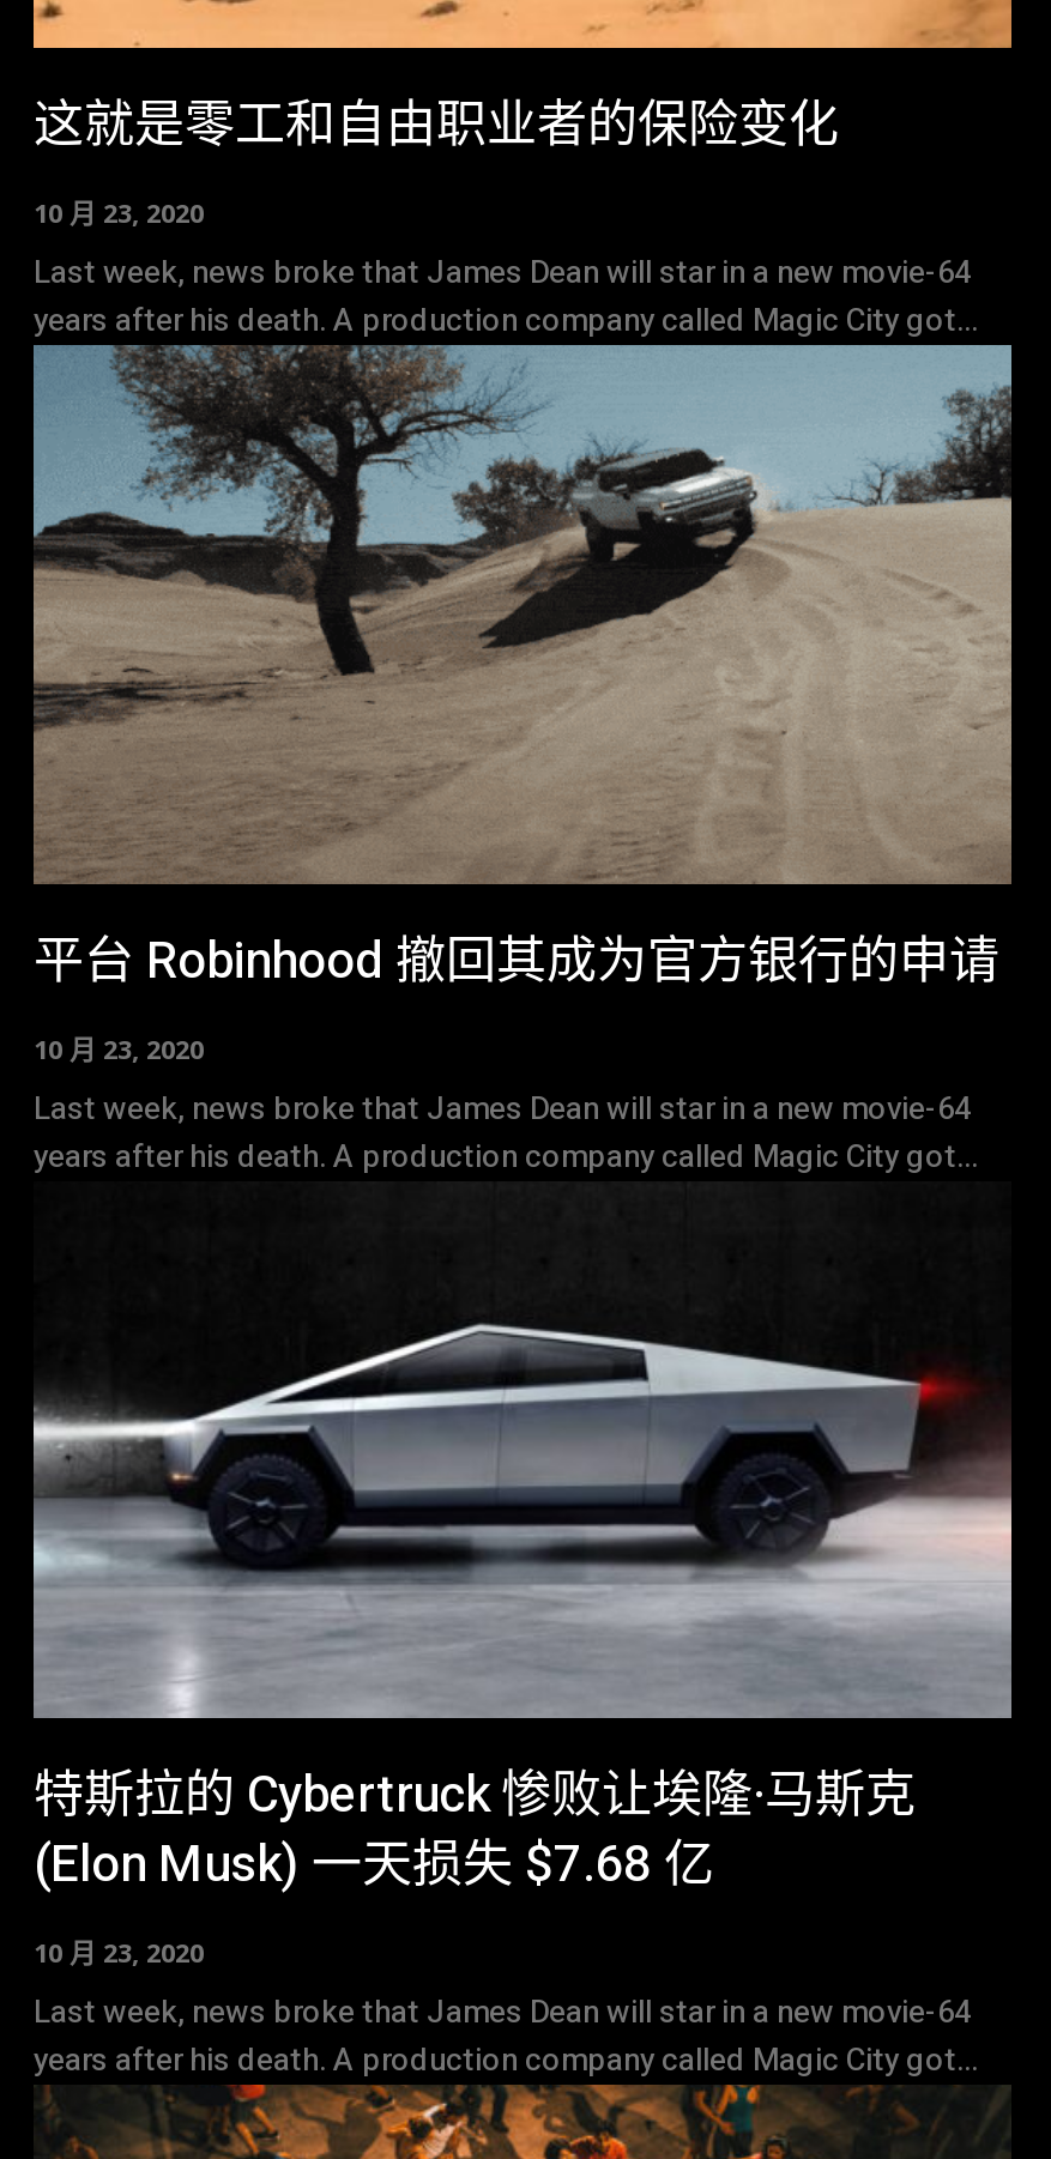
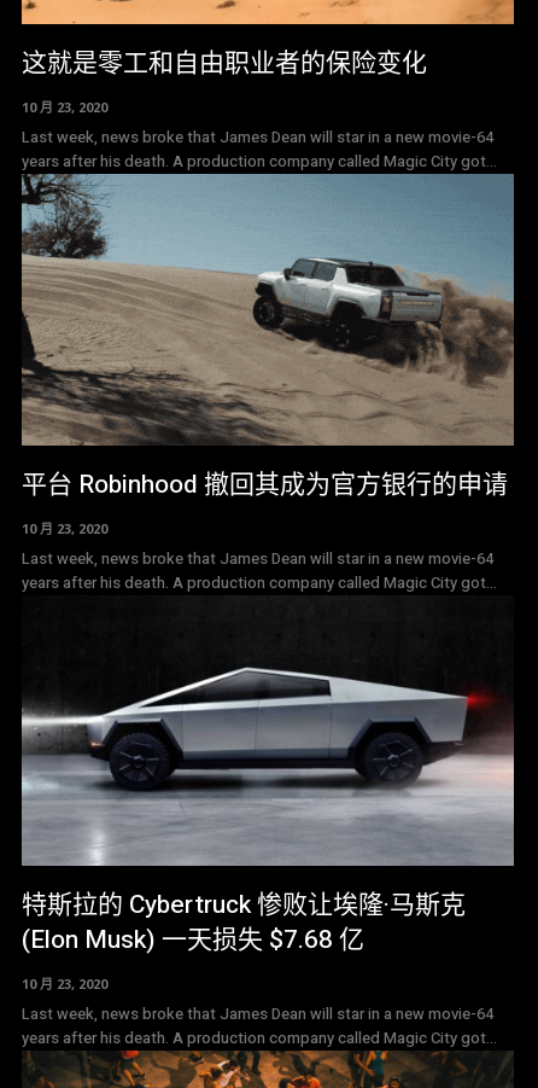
- [image]
+ [image]
